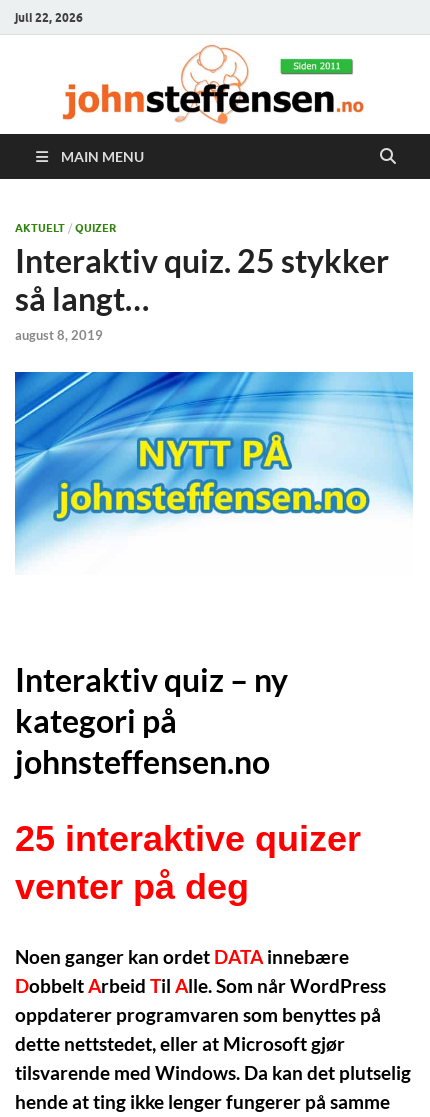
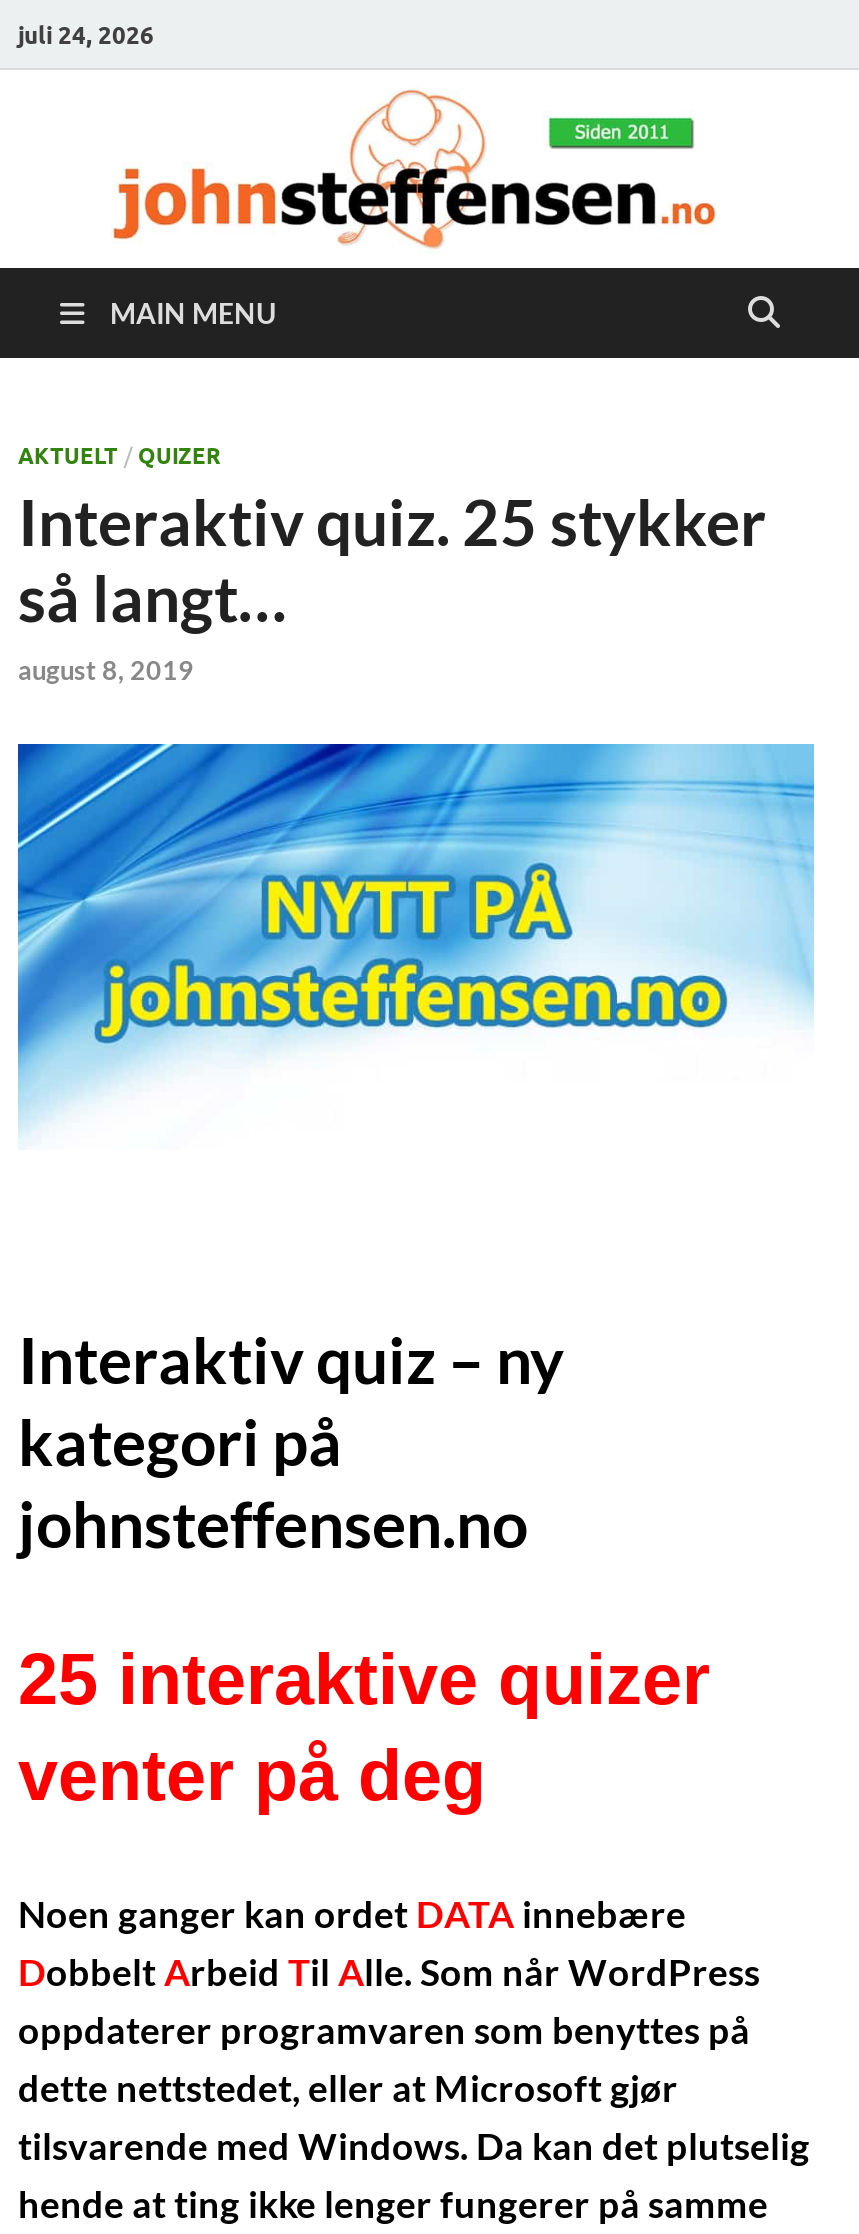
- juli 22, 2026
+ juli 24, 2026
